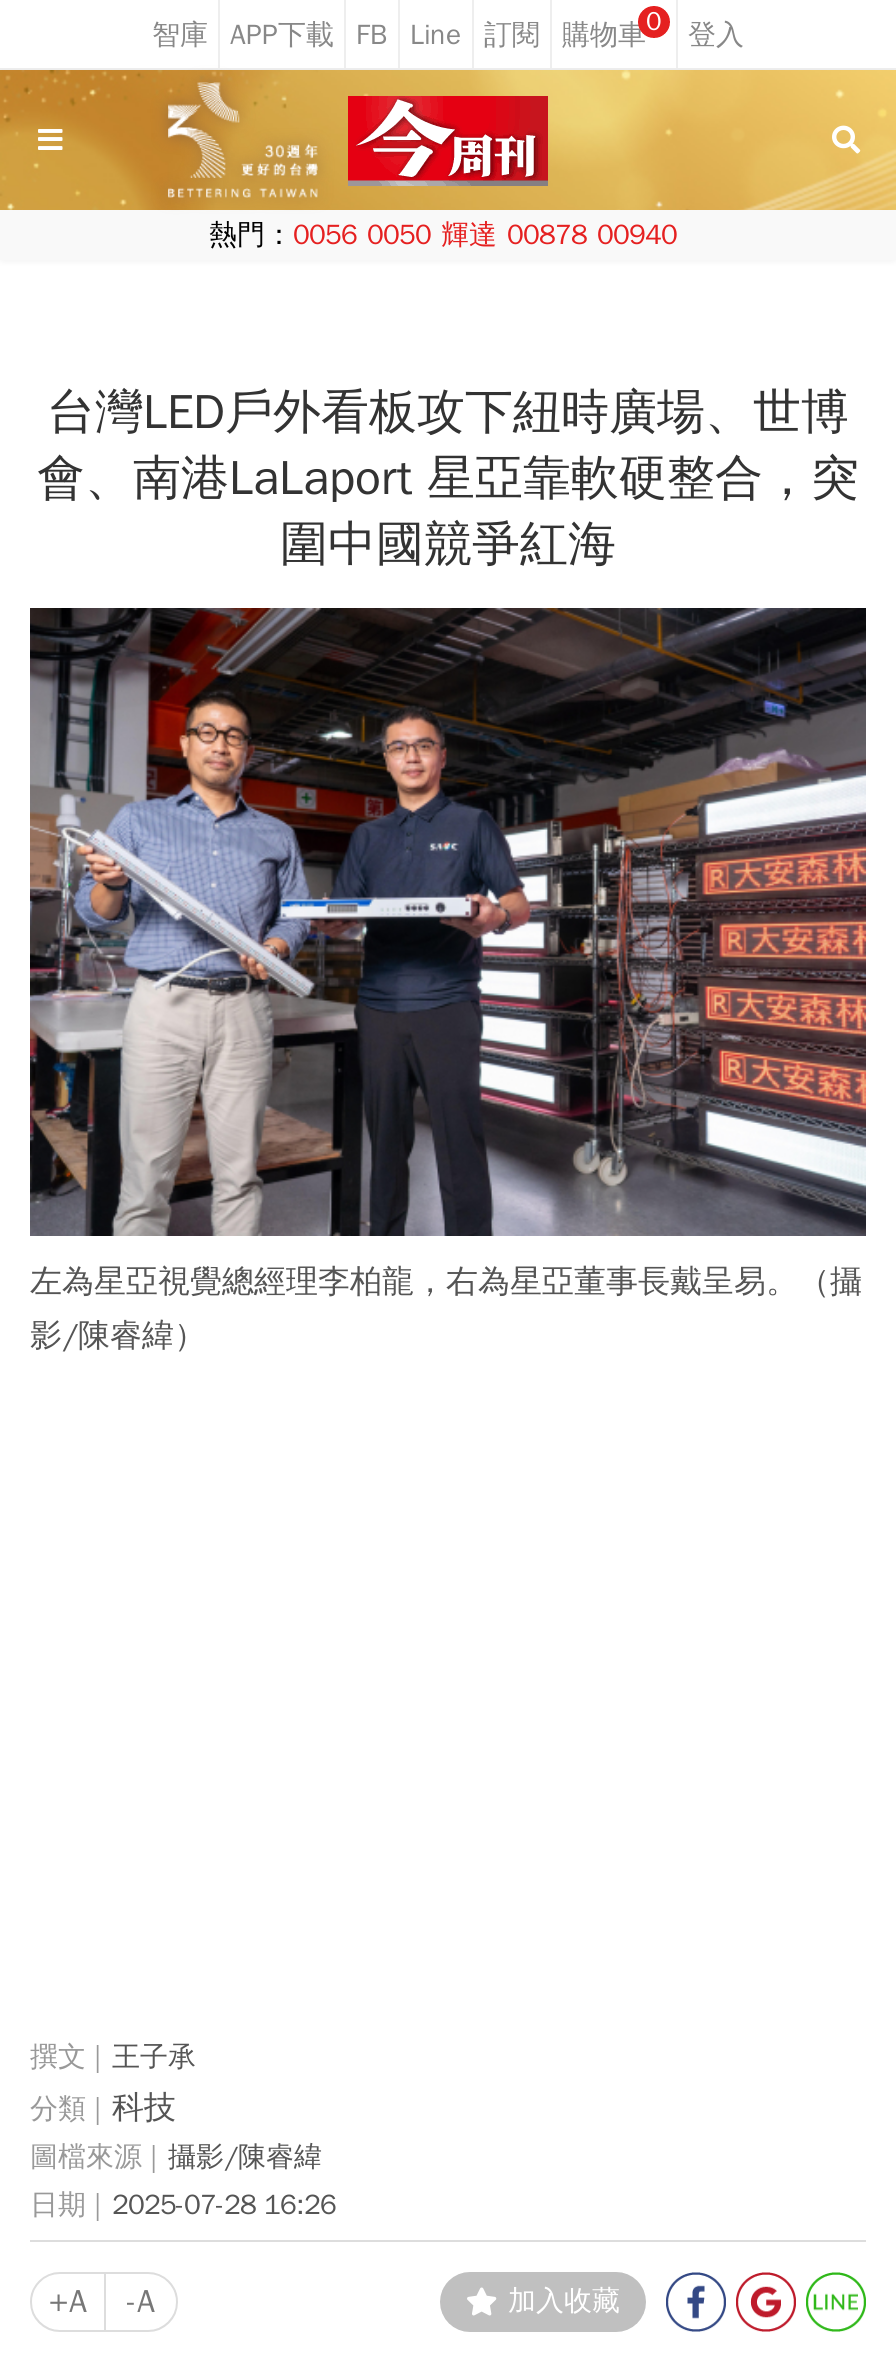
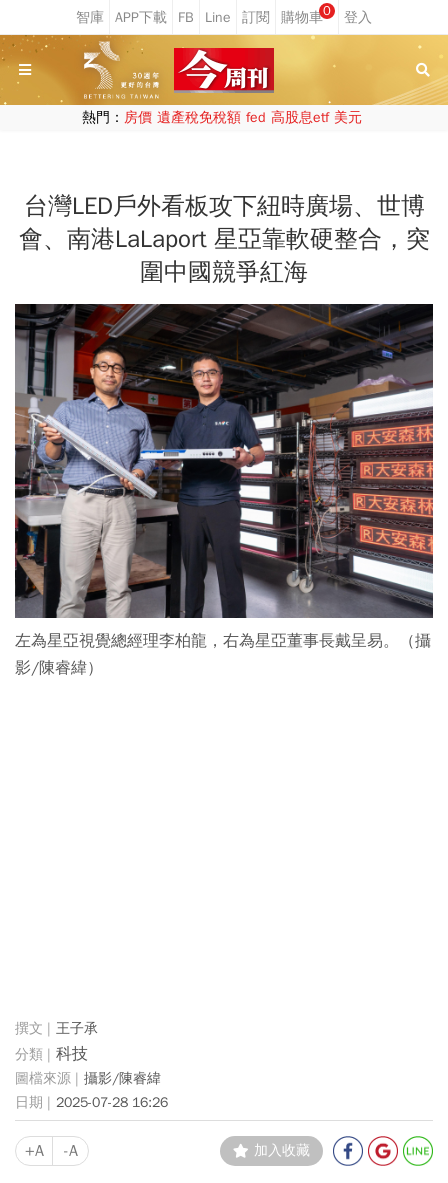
- 熱門：0056 0050 輝達 00878 00940
+ 熱門：房價 遺產稅免稅額 fed 高股息etf 美元
